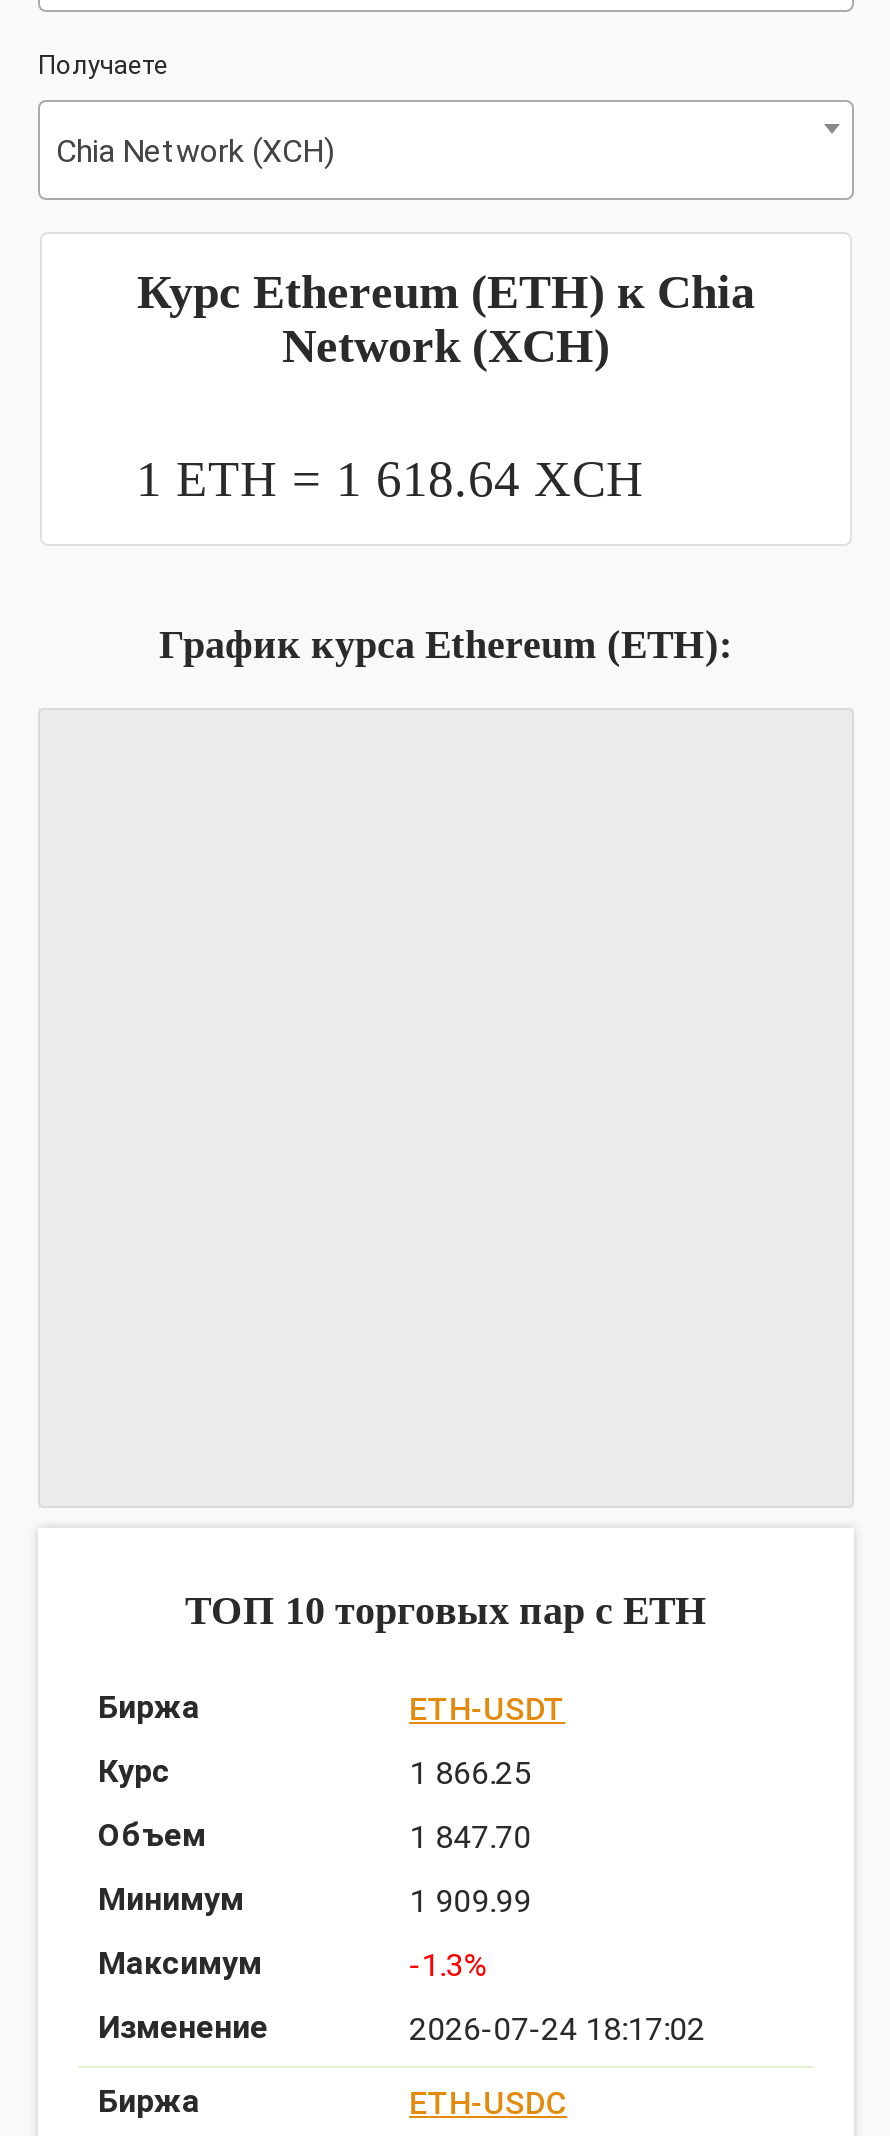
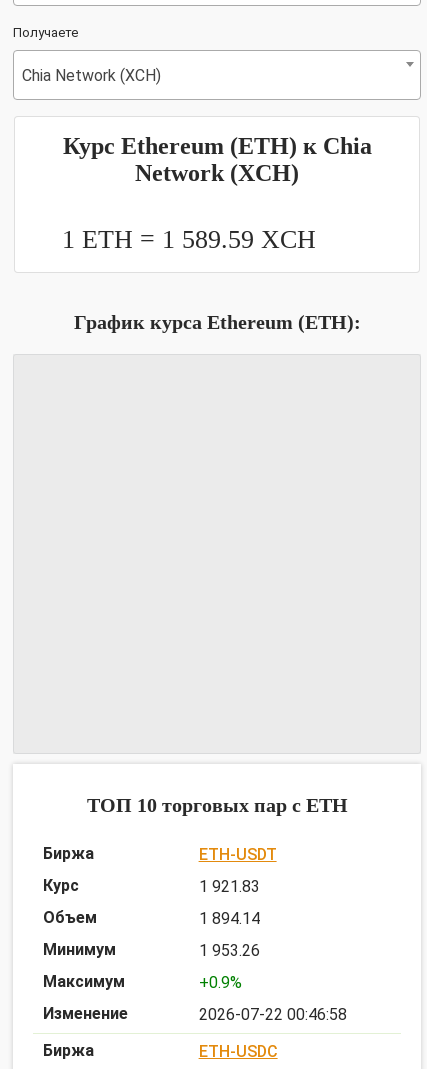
- 1 ETH = 1 618.64 XCH
+ 1 ETH = 1 589.59 XCH

- 1 866.25
+ 1 921.83

- 1 847.70
+ 1 894.14

- 1 909.99
+ 1 953.26

- -1.3%
+ +0.9%

- 2026-07-24 18:17:02
+ 2026-07-22 00:46:58
